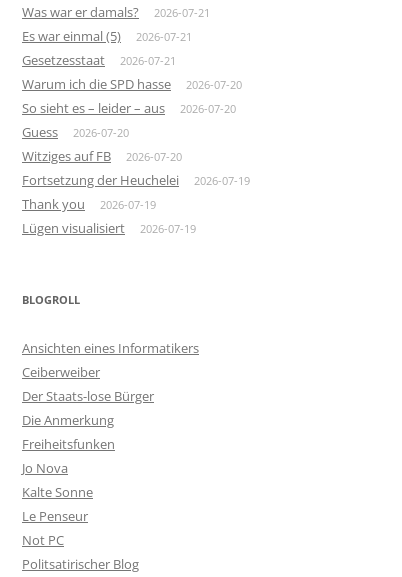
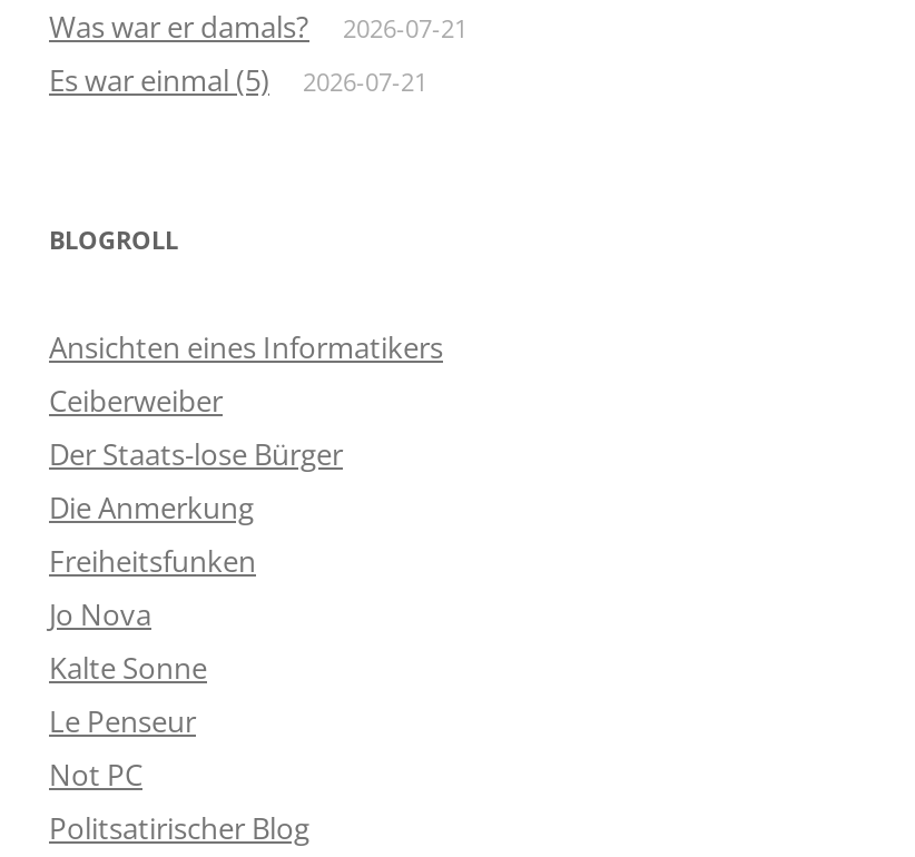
- Gesetzesstaat
- 2026-07-21
- Warum ich die SPD hasse
- 2026-07-20
- So sieht es – leider – aus
- 2026-07-20
- Guess
- 2026-07-20
- Witziges auf FB
- 2026-07-20
- Fortsetzung der Heuchelei
- 2026-07-19
- Thank you
- 2026-07-19
- Lügen visualisiert
- 2026-07-19
